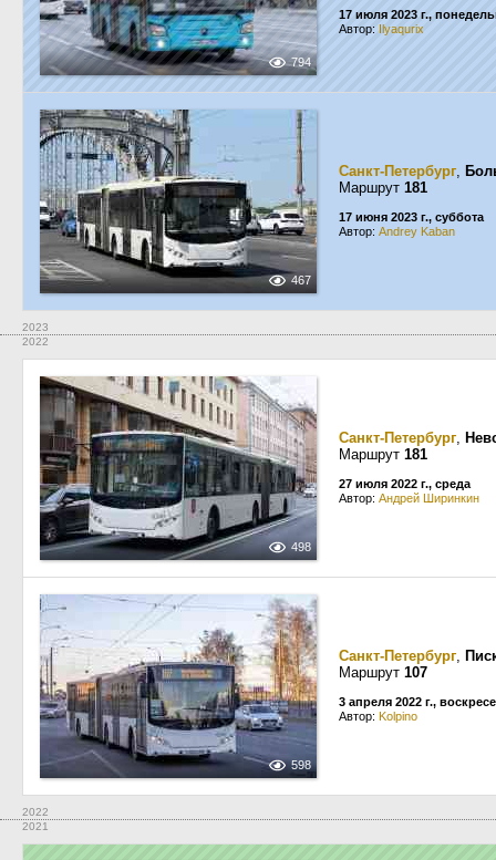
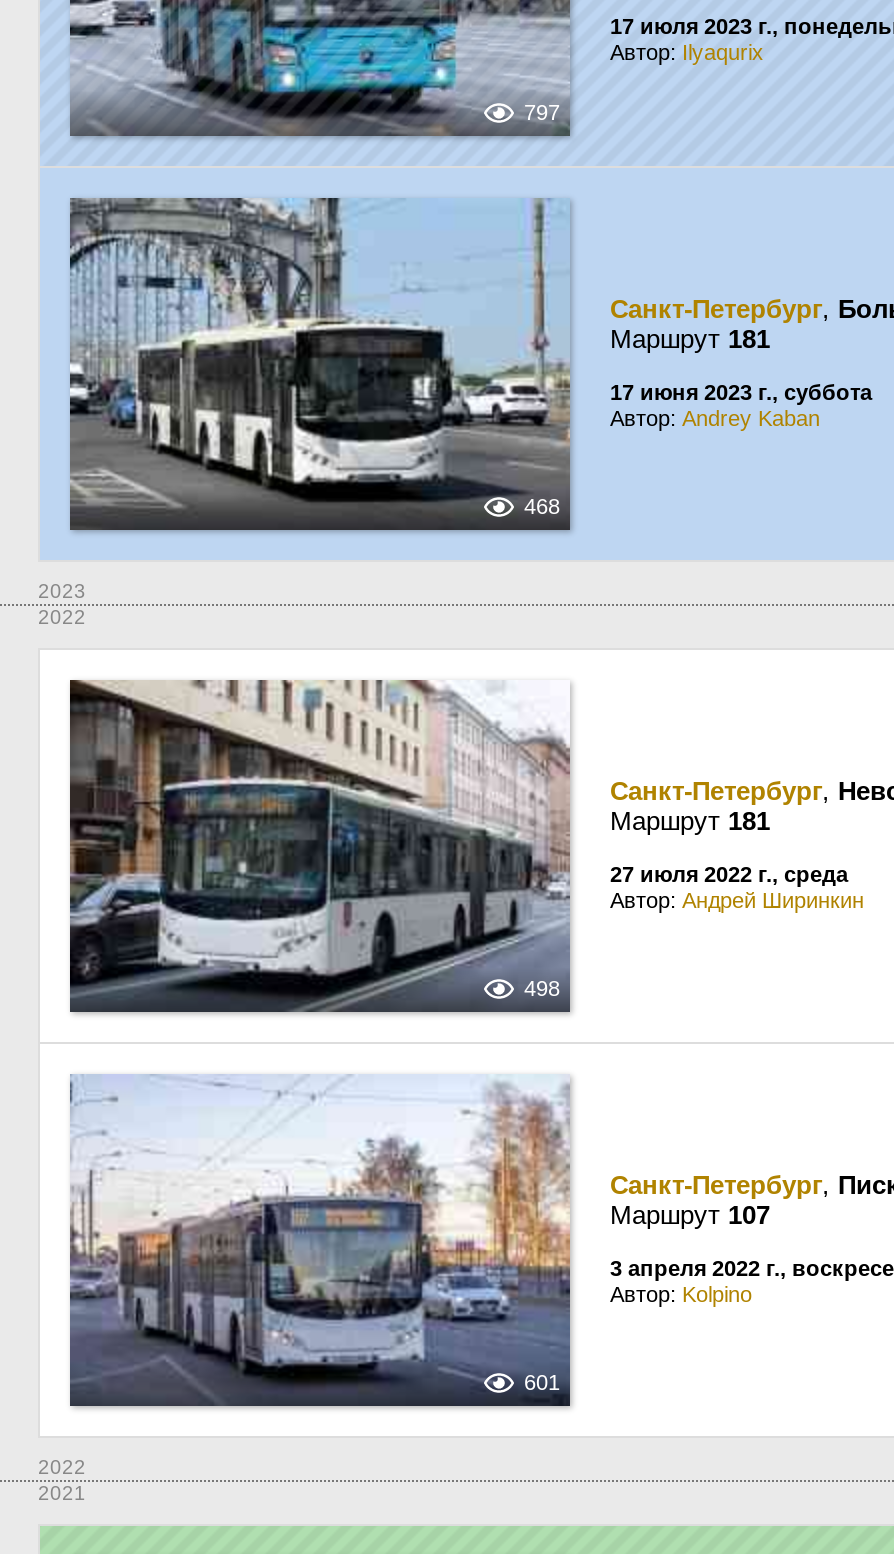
- 794
+ 797

- 467
+ 468

- 598
+ 601
